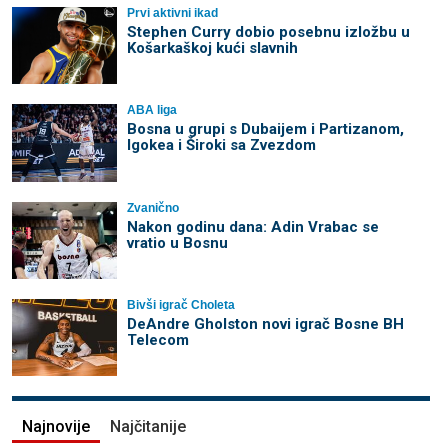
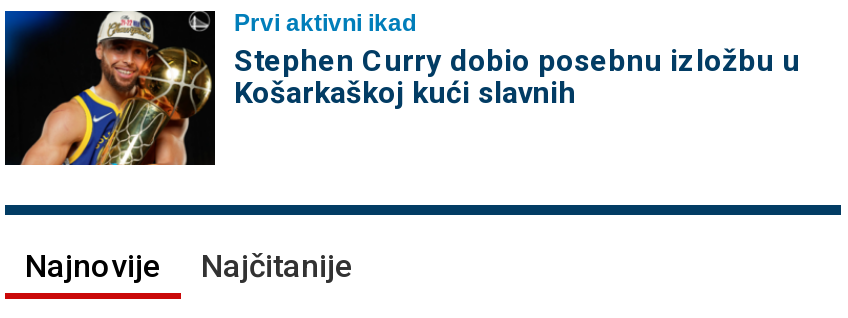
- [image]
- ABA liga
- Bosna u grupi s Dubaijem i Partizanom,
- Igokea i Široki sa Zvezdom

- [image]
- Zvanično
- Nakon godinu dana: Adin Vrabac se
- vratio u Bosnu

- [image]
- Bivši igrač Choleta
- DeAndre Gholston novi igrač Bosne BH
- Telecom
